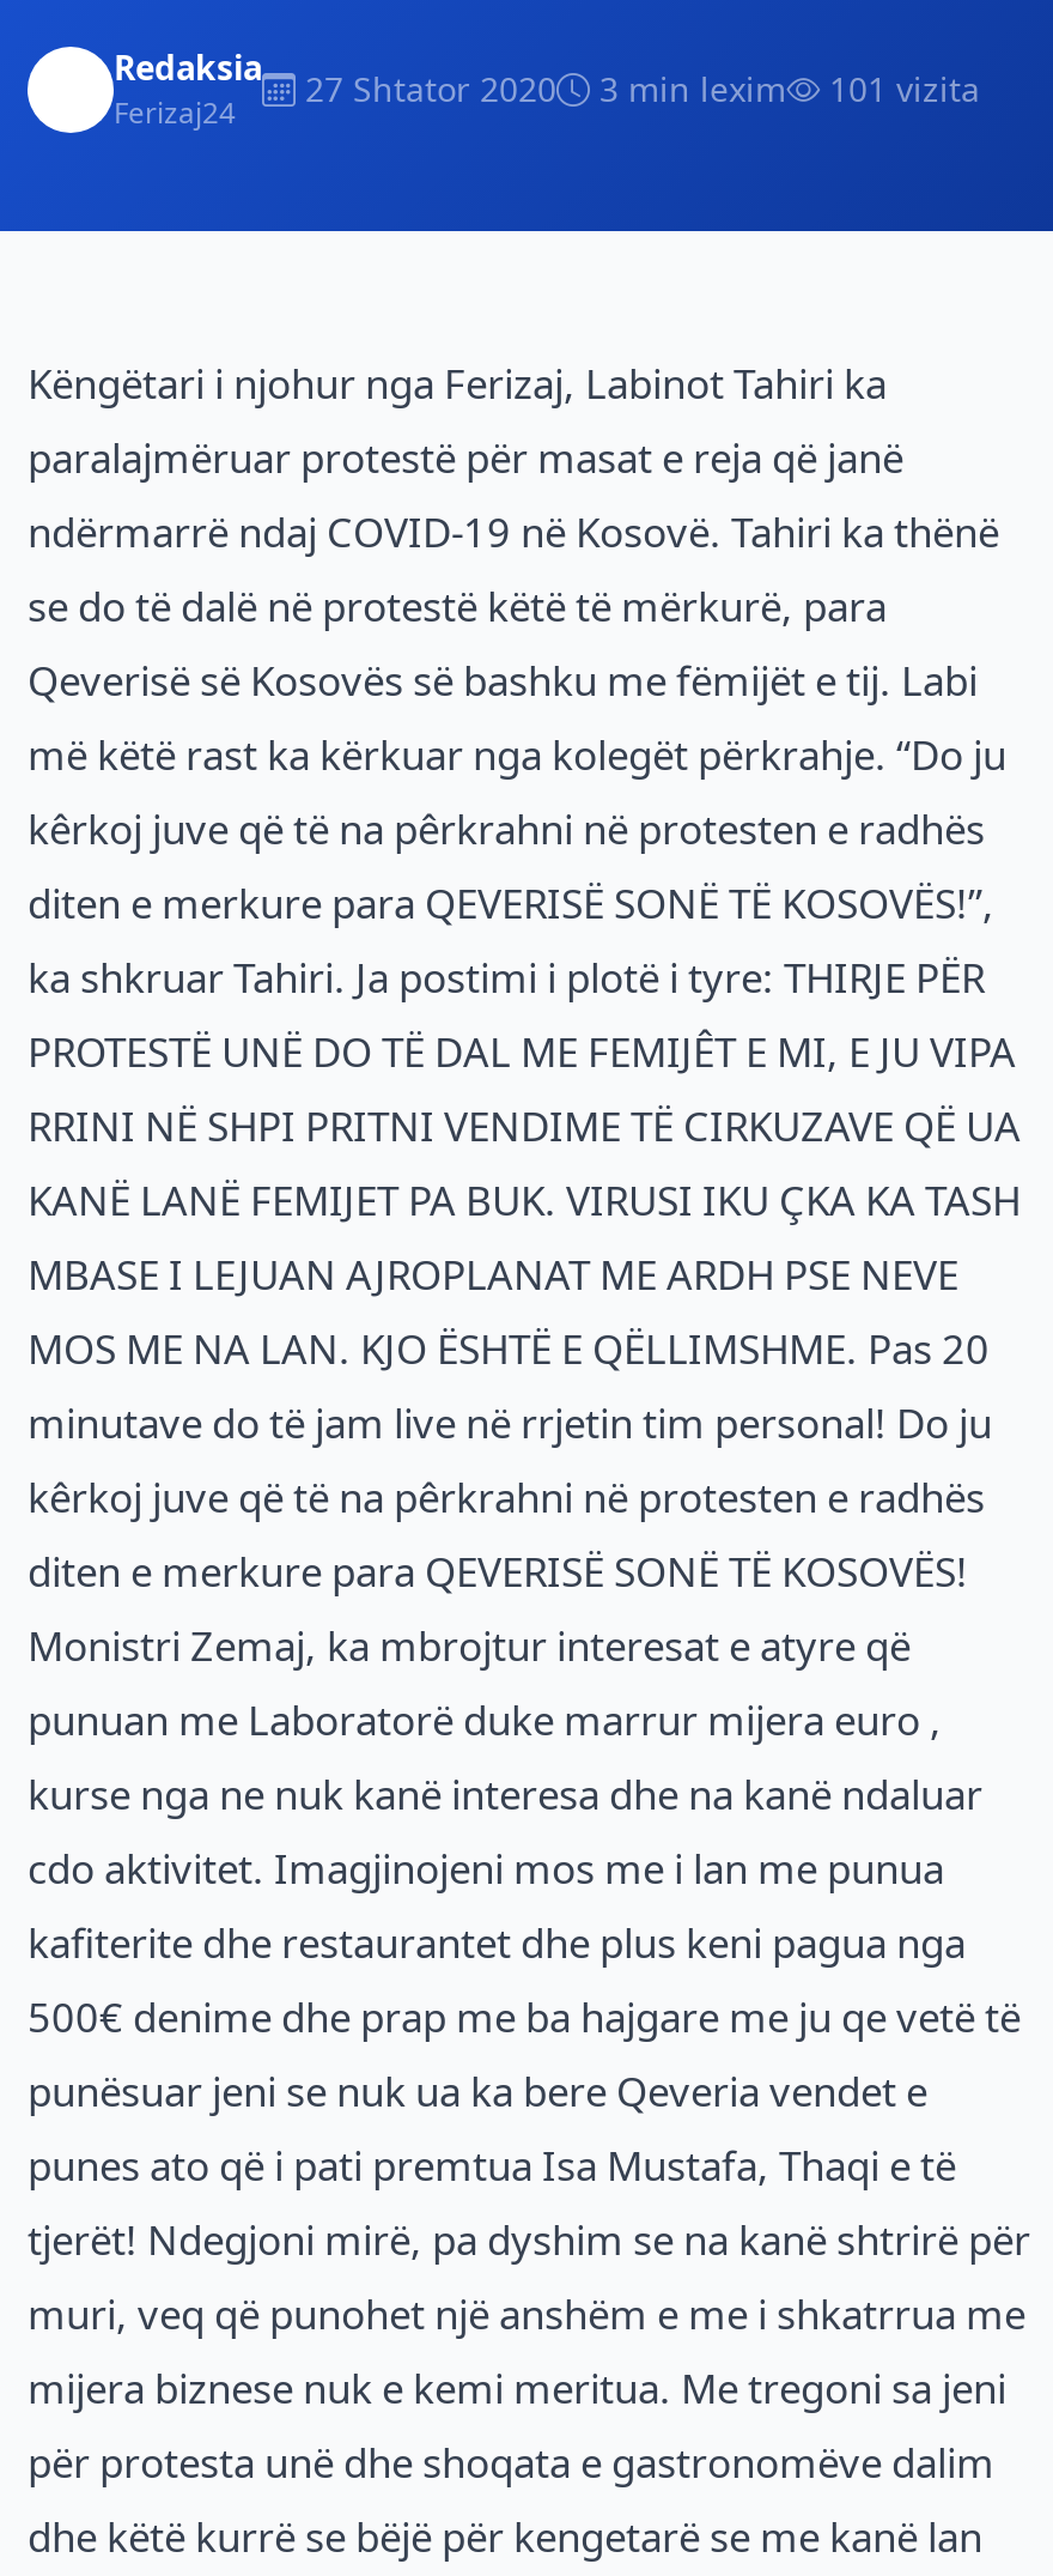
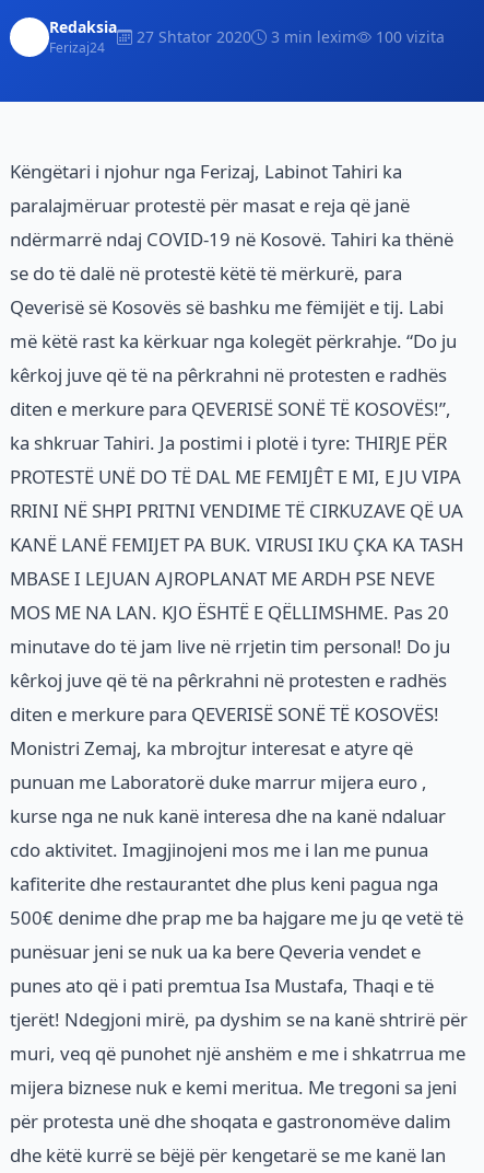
- Redaksia 27 Shtator 2020 3 min lexim 101 vizita
+ Redaksia 27 Shtator 2020 3 min lexim 100 vizita
